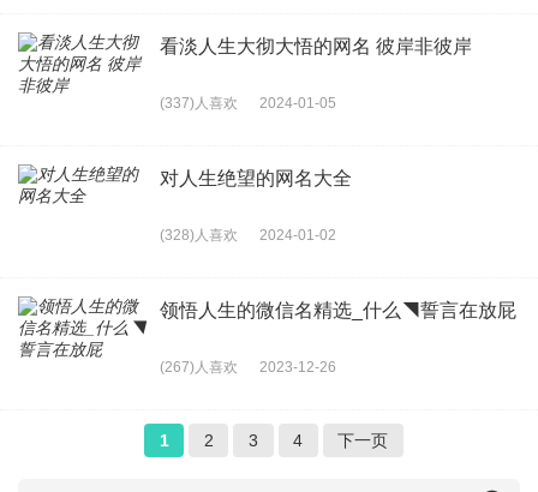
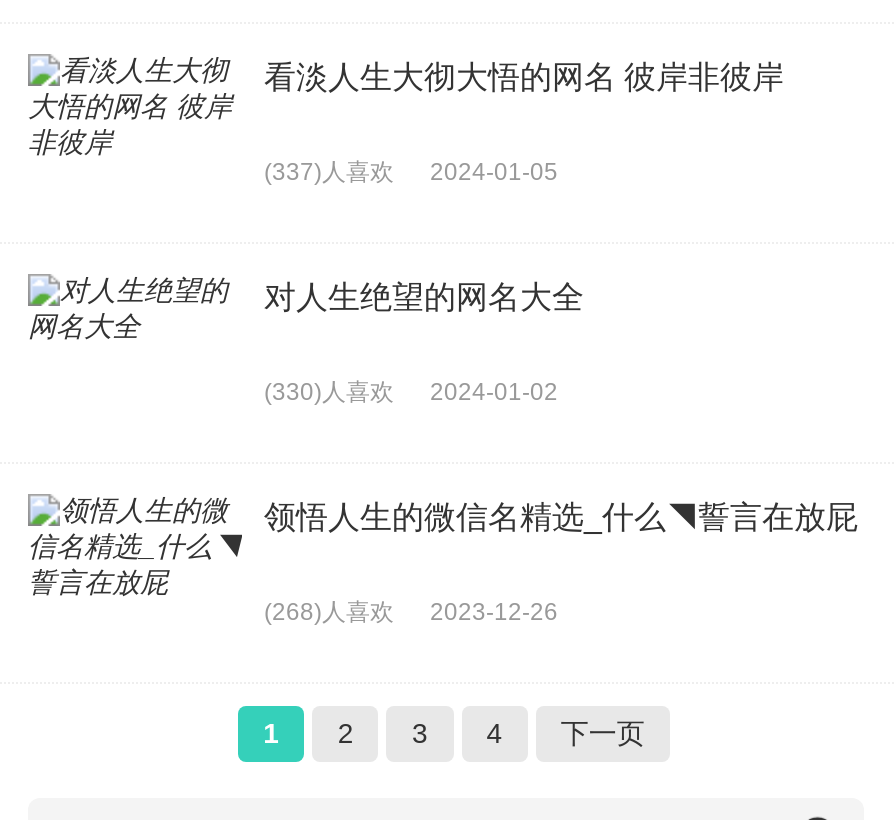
- (328)人喜欢 2024-01-02
+ (330)人喜欢 2024-01-02

- (267)人喜欢 2023-12-26
+ (268)人喜欢 2023-12-26
